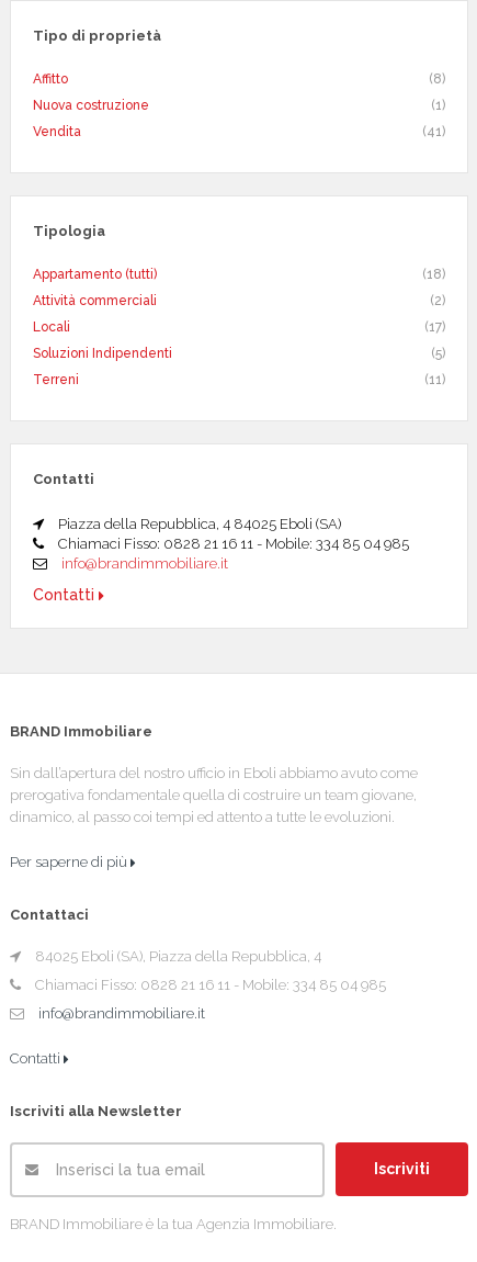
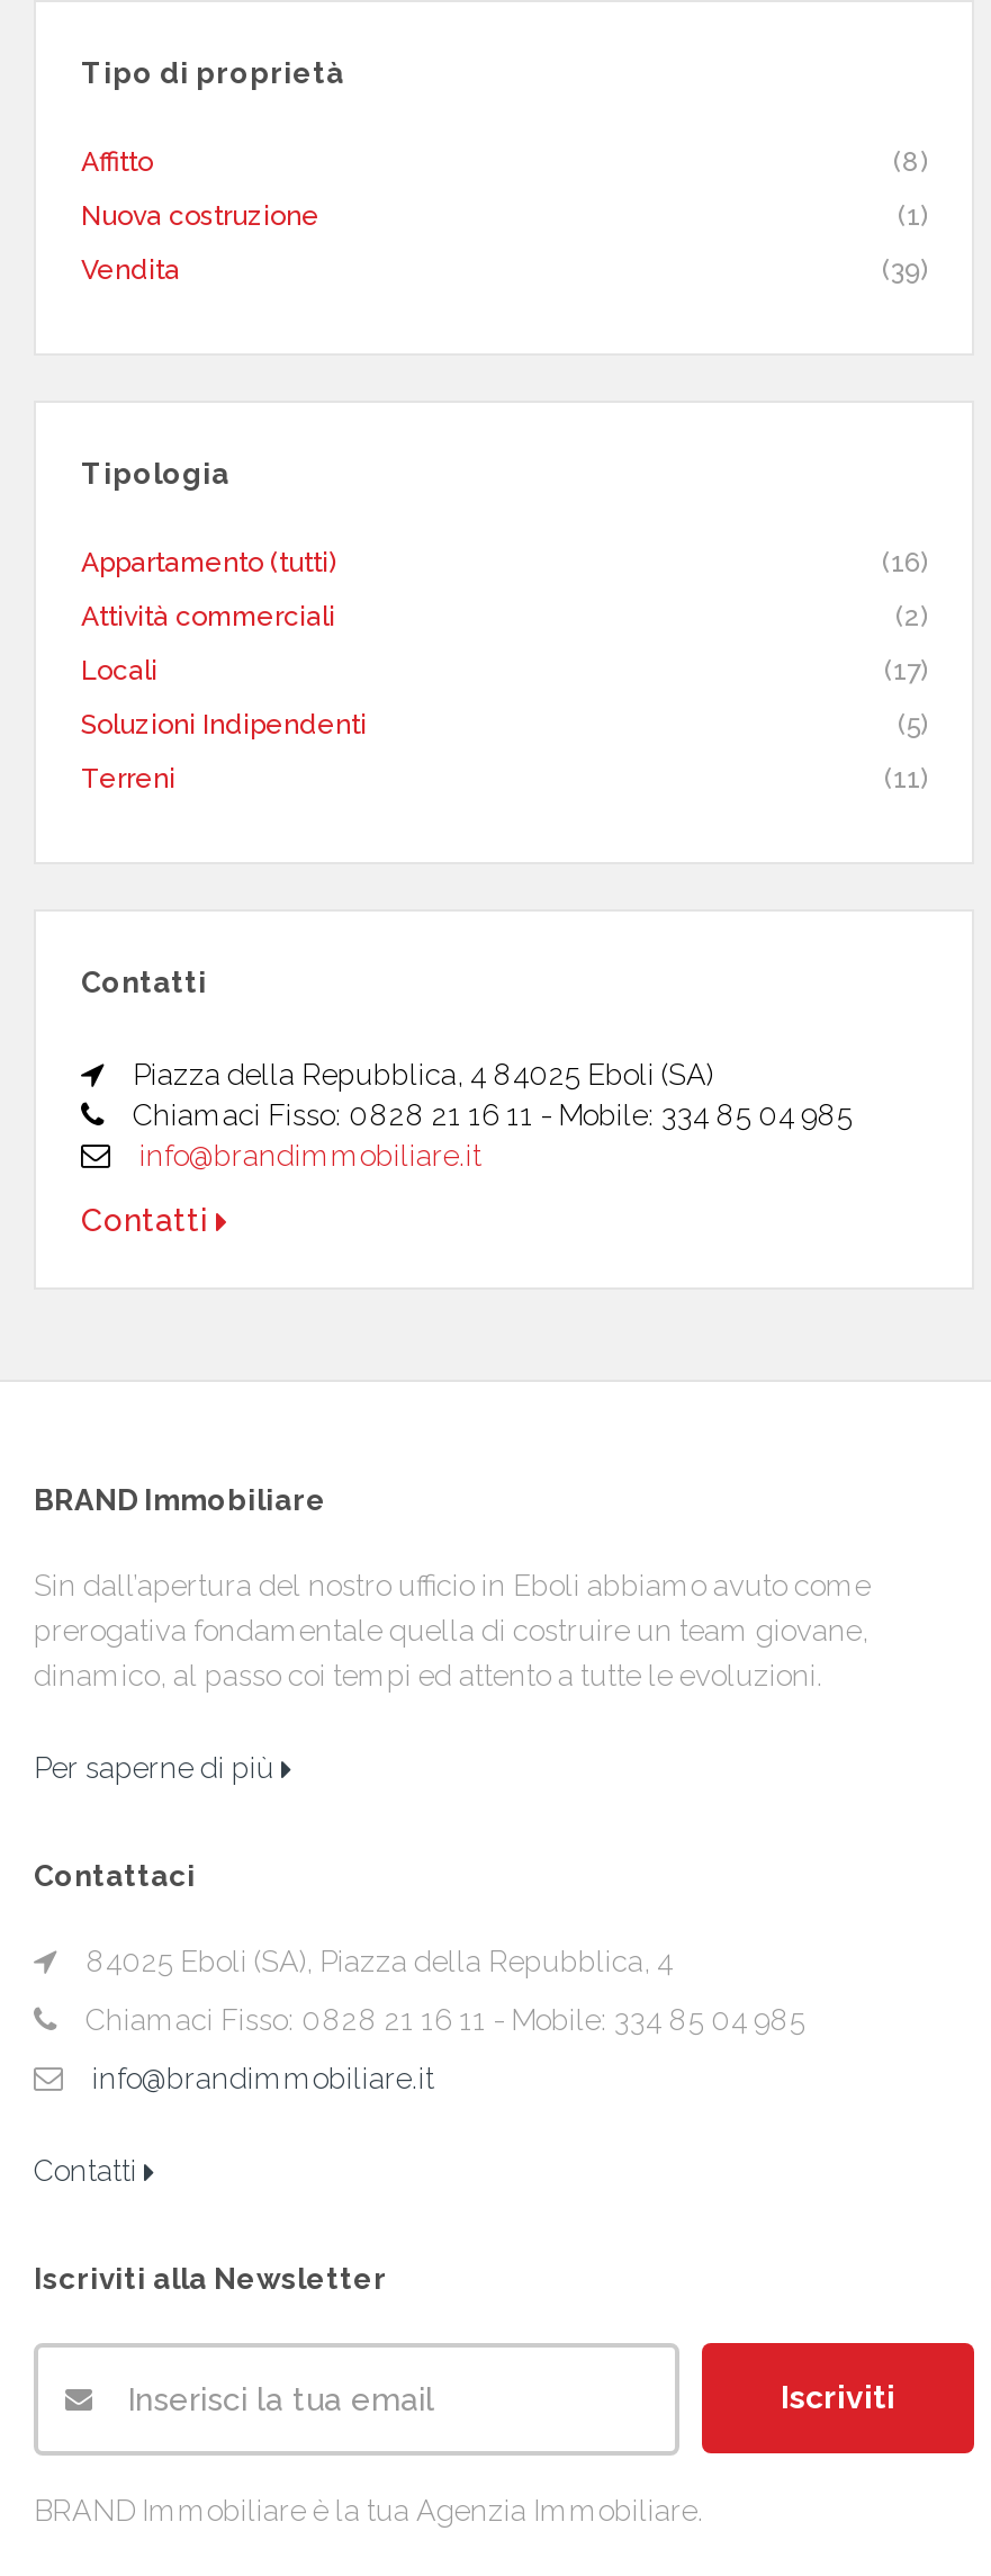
- (41)
+ (39)

- (18)
+ (16)
